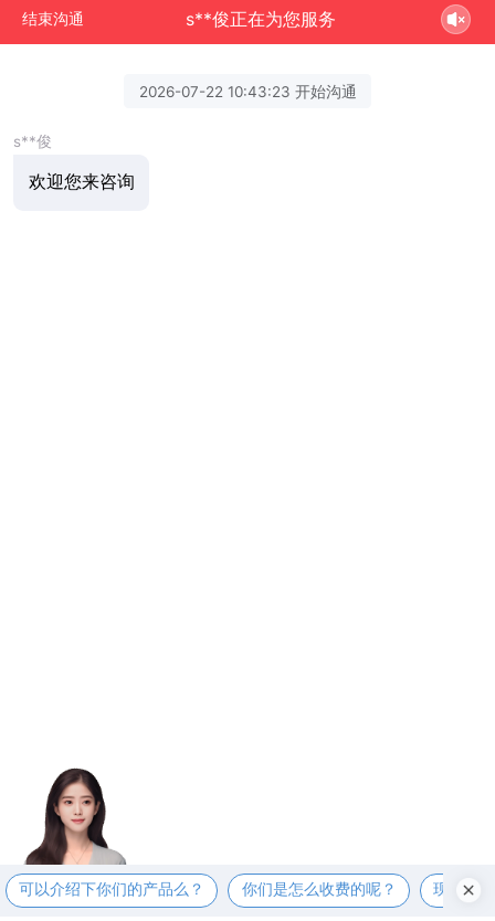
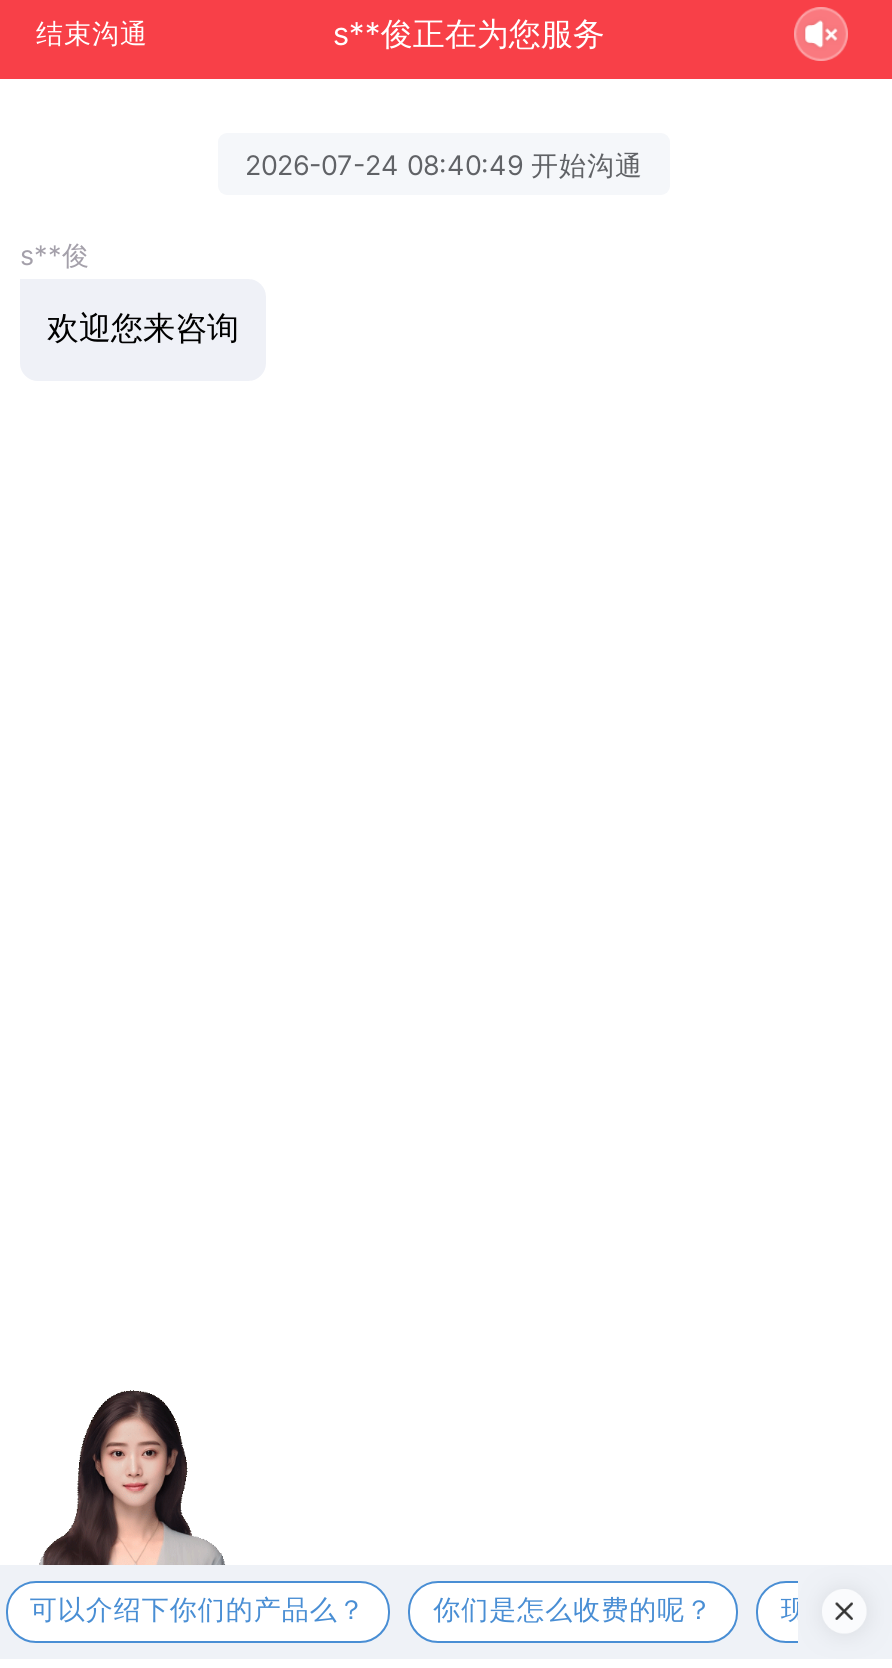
- 2026-07-22 10:43:23 开始沟通
+ 2026-07-24 08:40:49 开始沟通
